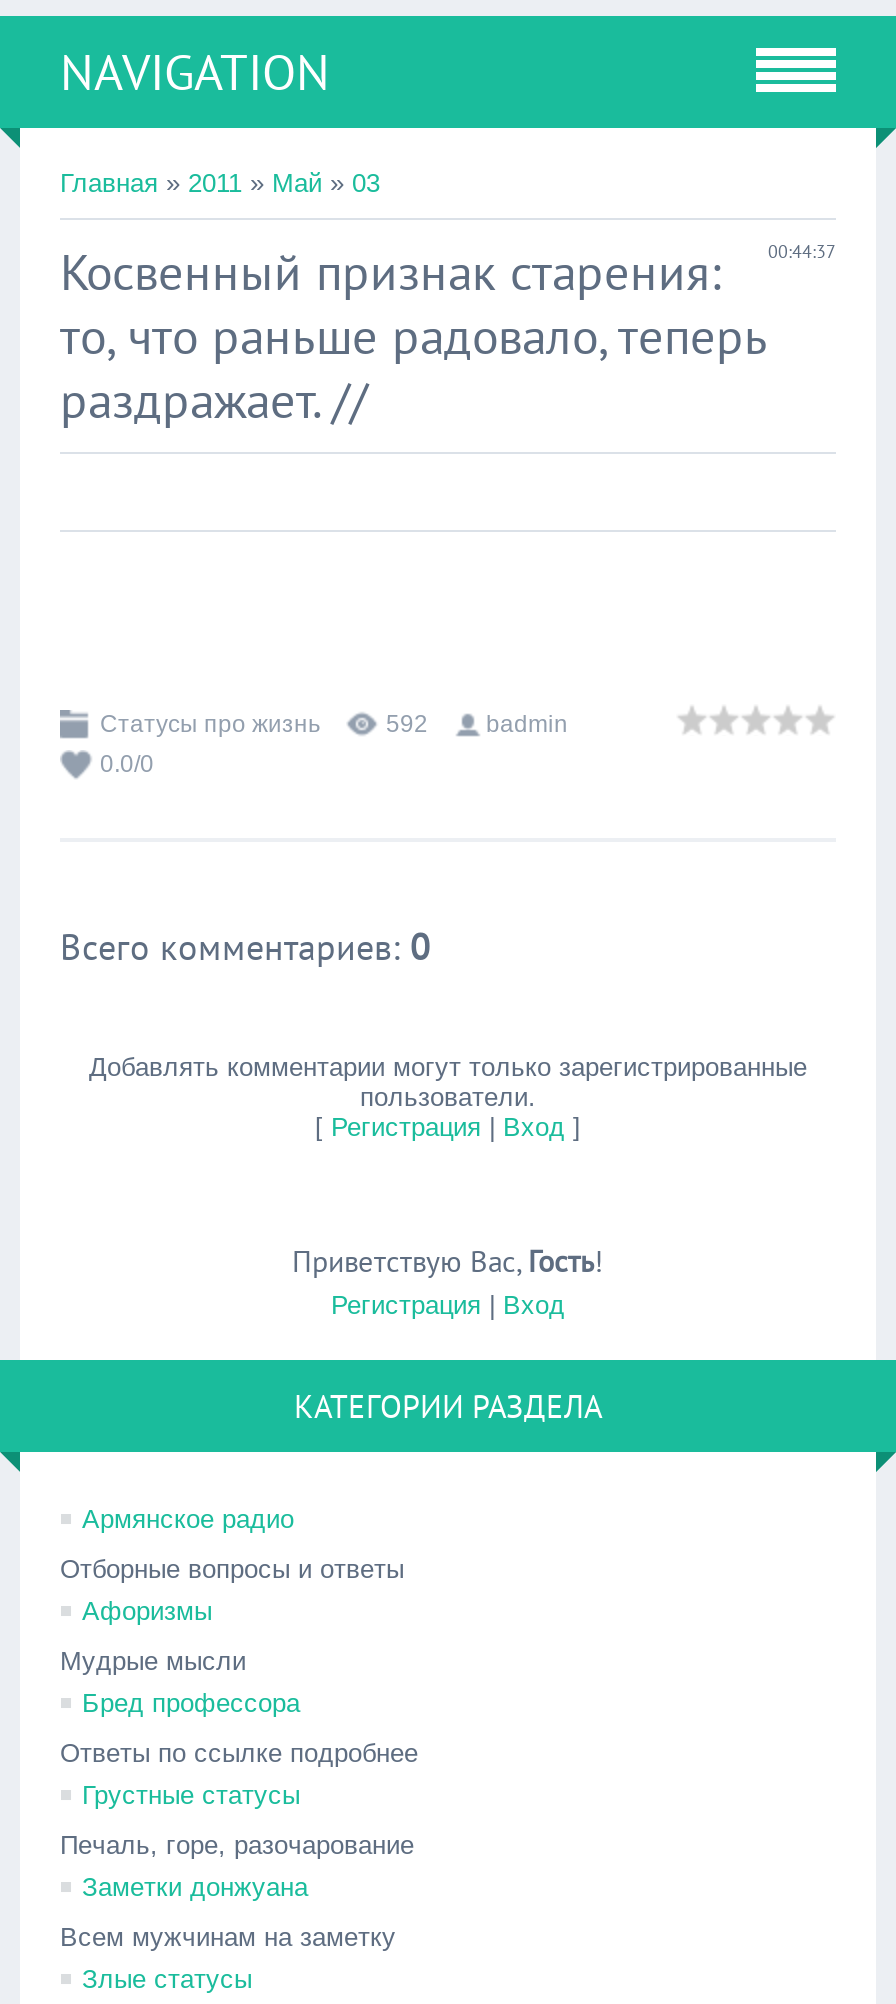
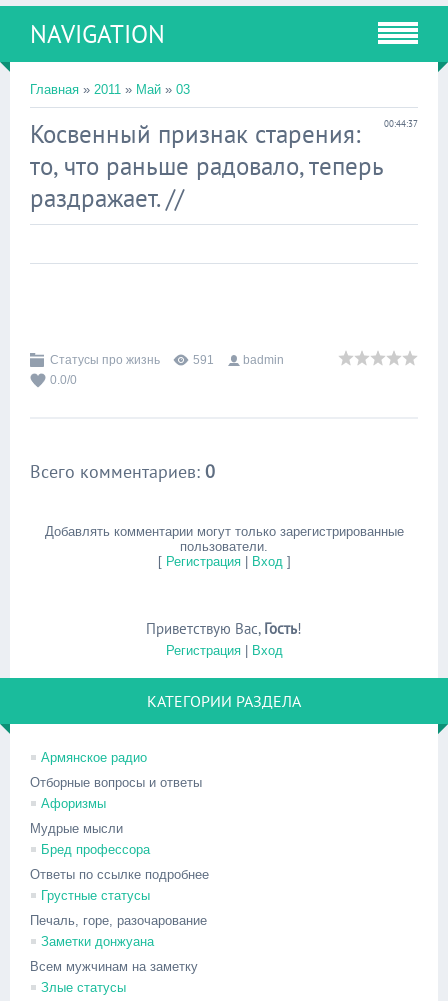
- 592
+ 591
